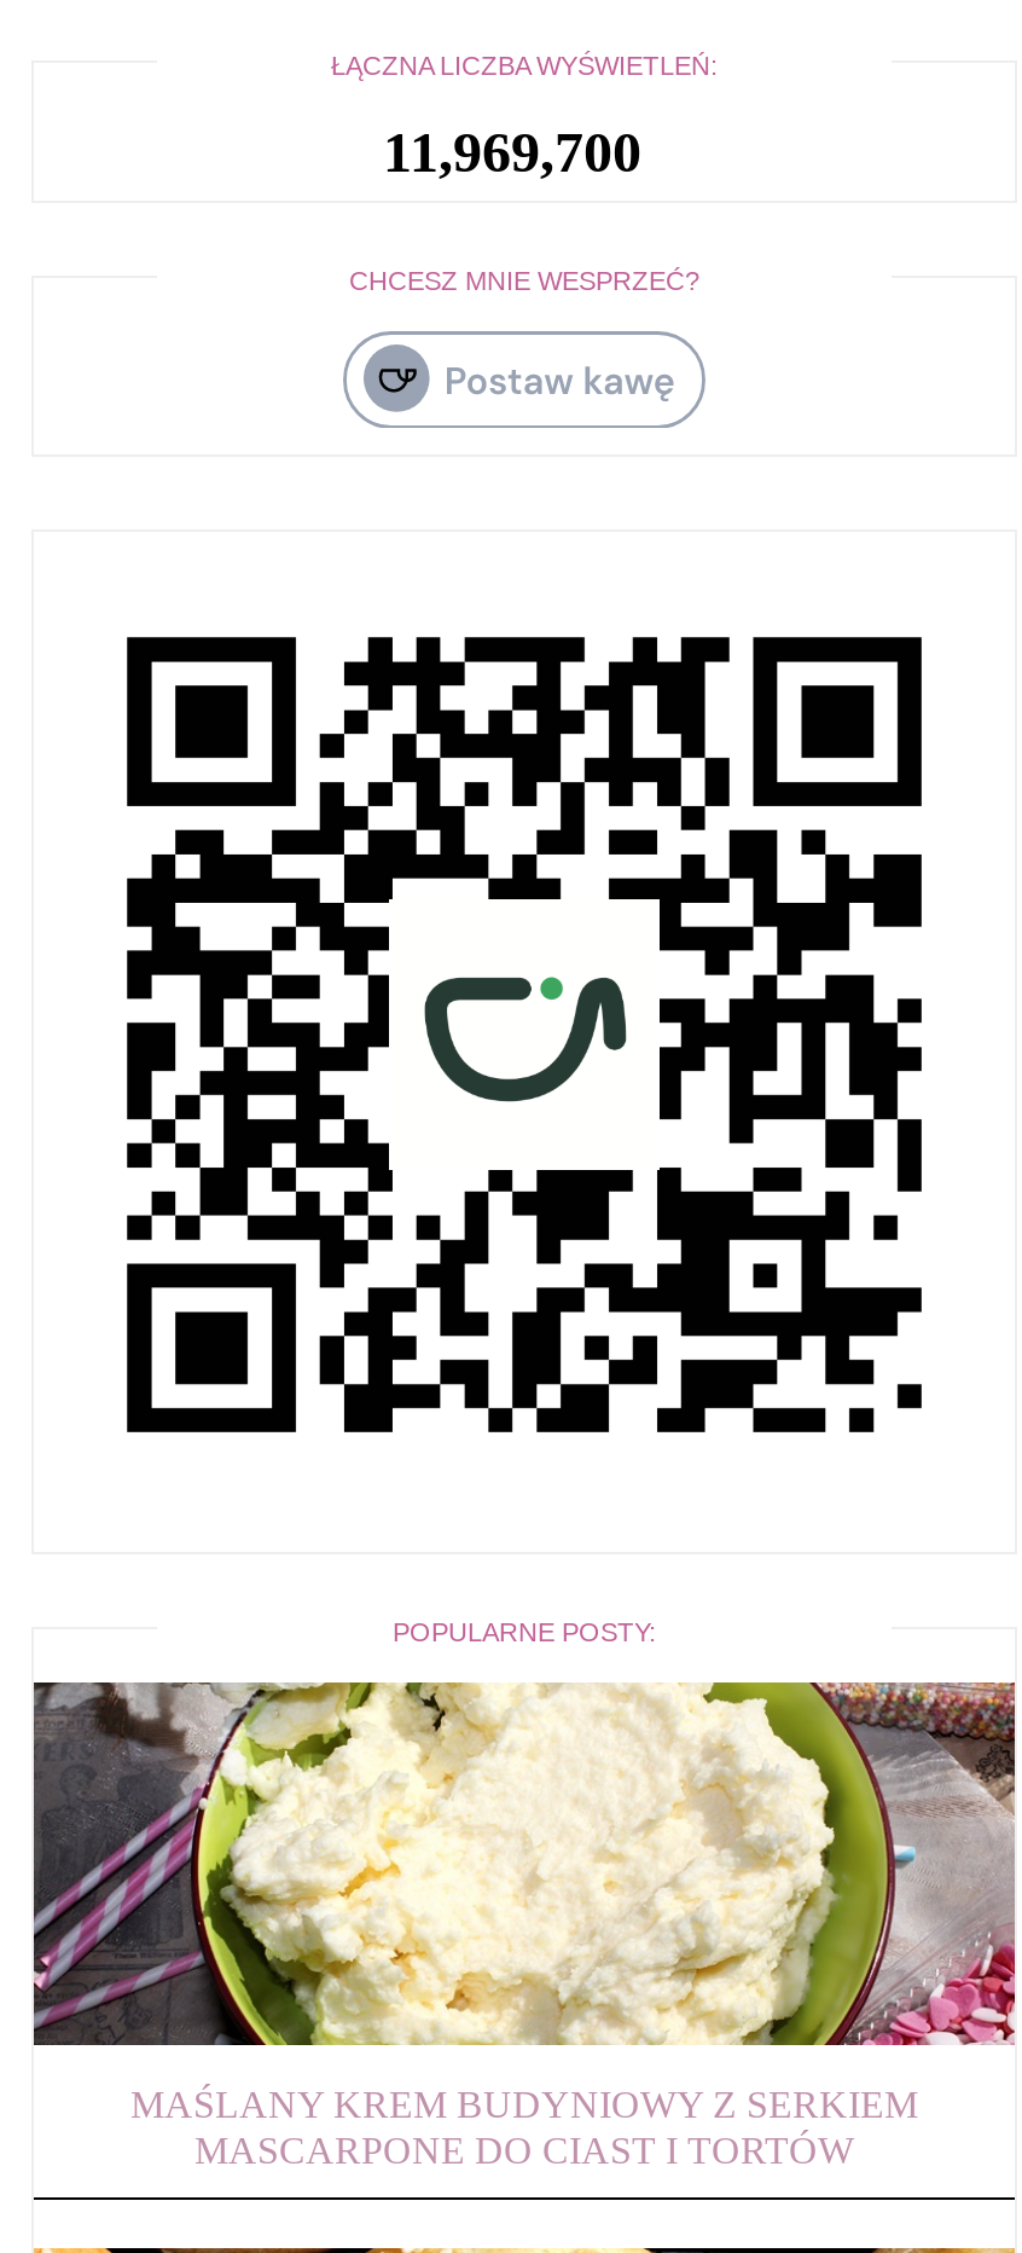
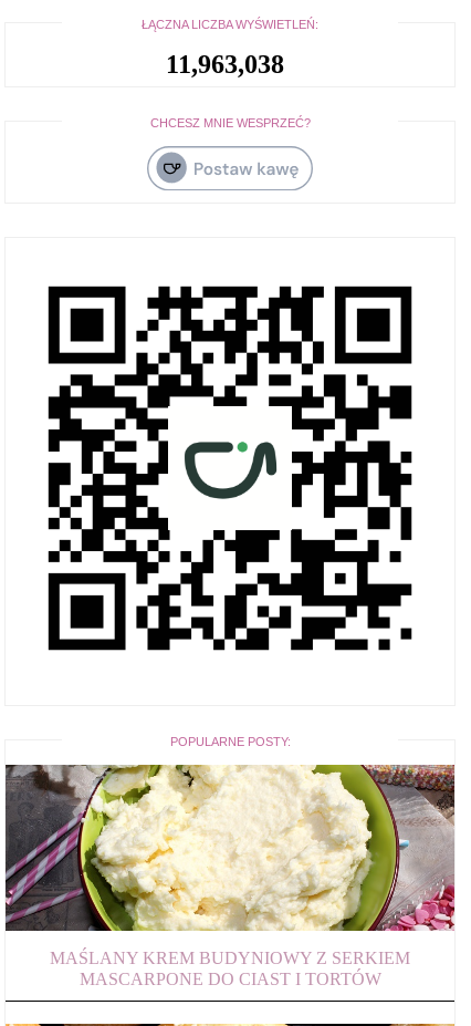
- 11,969,700
+ 11,963,038
